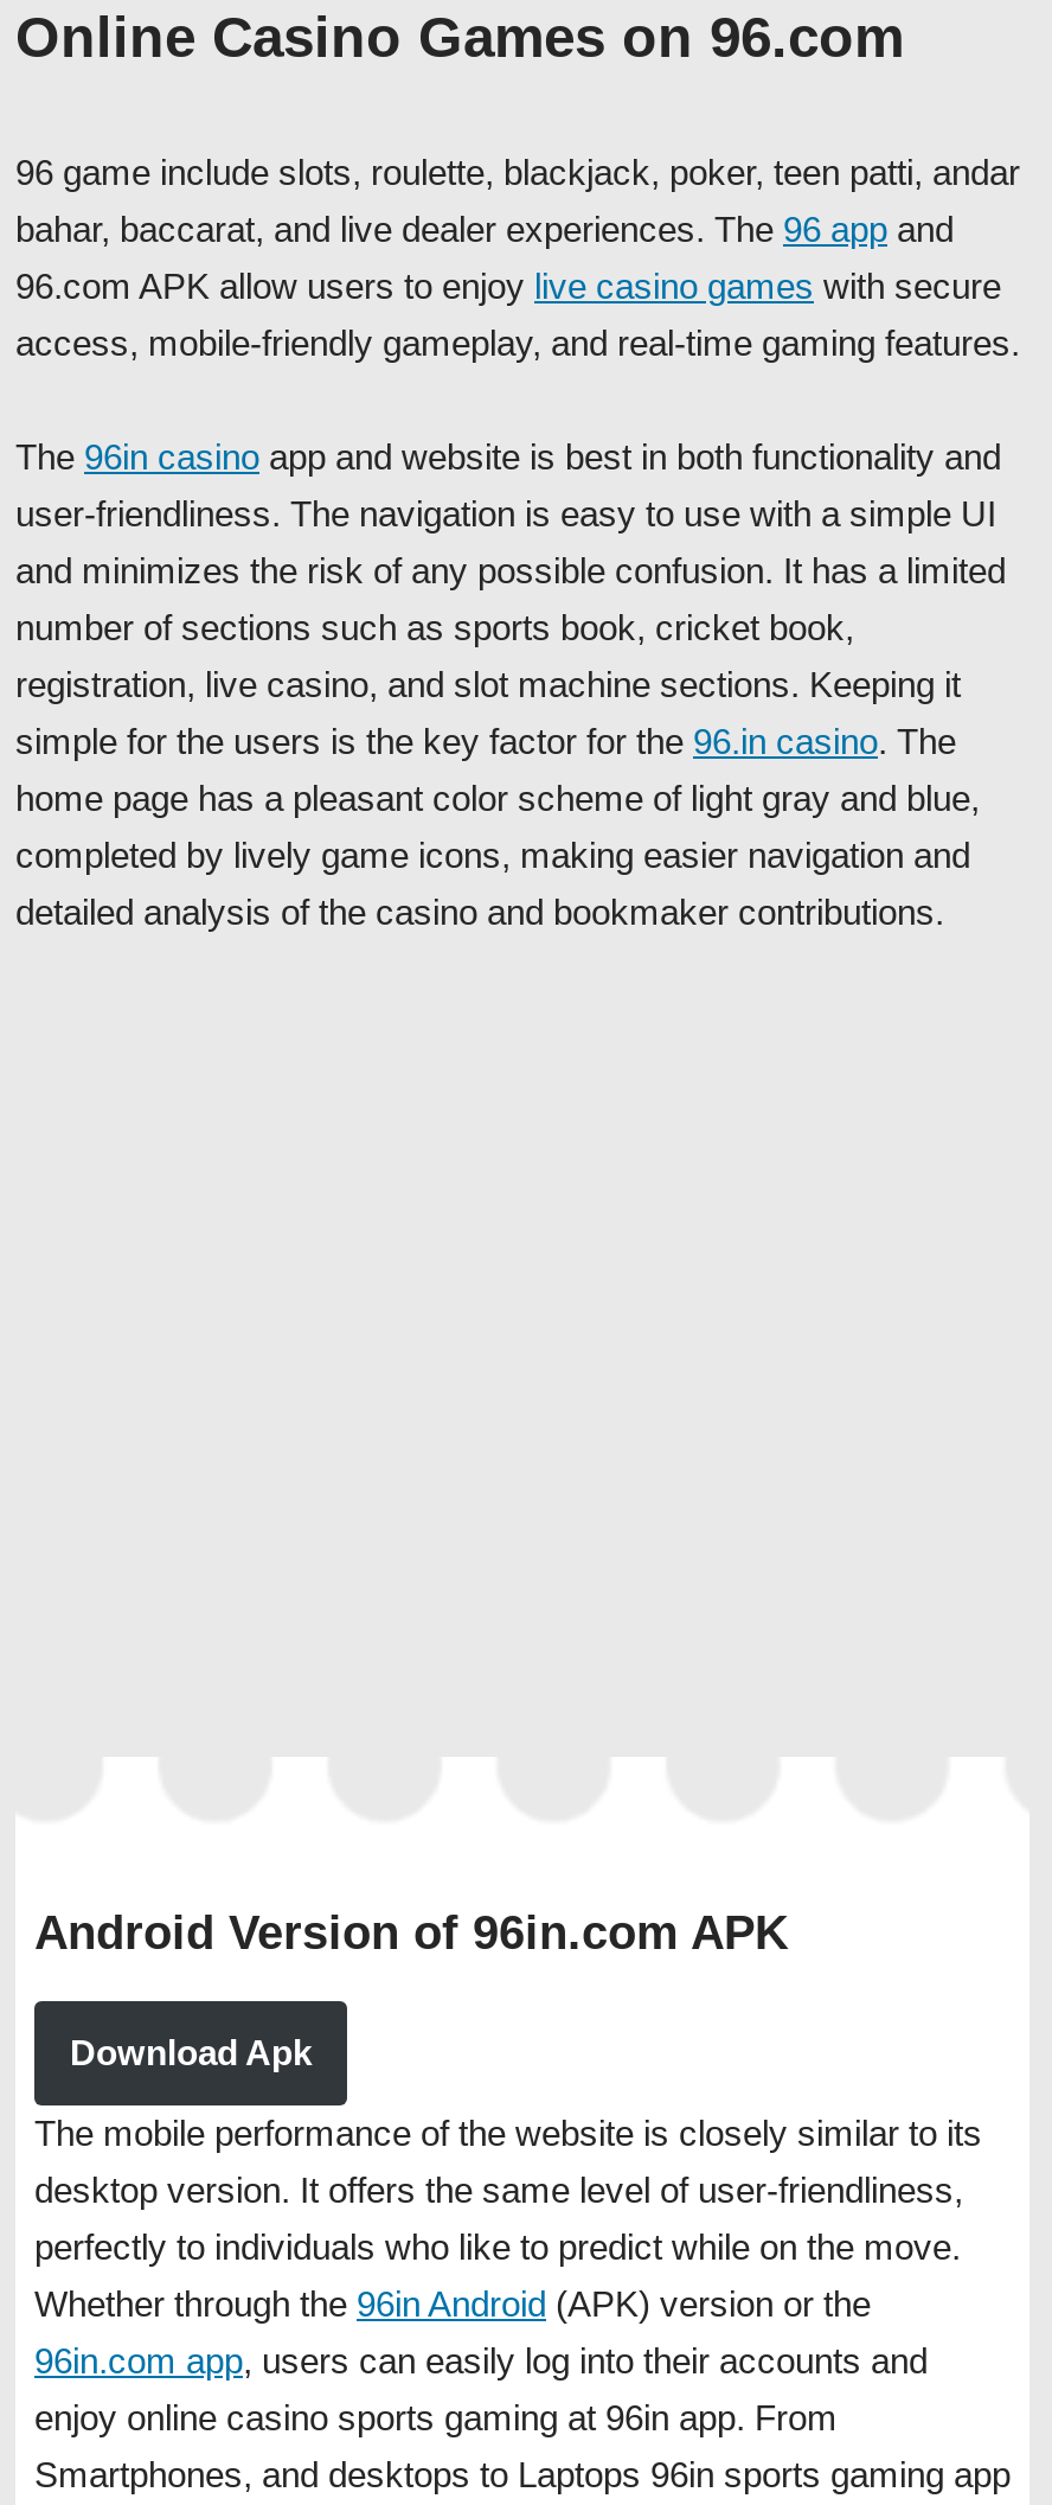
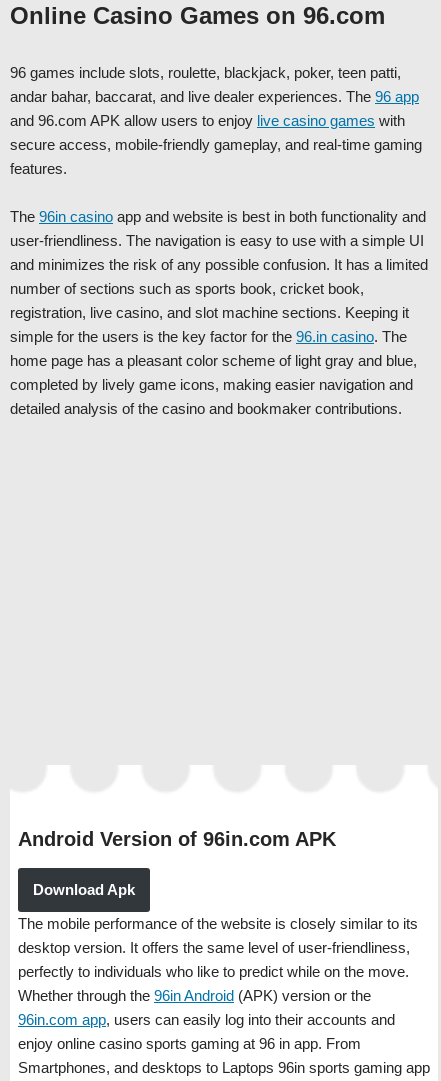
- 96 game include slots, roulette, blackjack, poker, teen patti, andar
- bahar, baccarat, and live dealer experiences. The 96 app and
- 96.com APK allow users to enjoy live casino games with secure
- access, mobile-friendly gameplay, and real-time gaming features.
+ 96 games include slots, roulette, blackjack, poker, teen patti,
+ andar bahar, baccarat, and live dealer experiences. The 96 app
+ and 96.com APK allow users to enjoy live casino games with
+ secure access, mobile-friendly gameplay, and real-time gaming
+ features.

- enjoy online casino sports gaming at 96in app. From
+ enjoy online casino sports gaming at 96 in app. From
